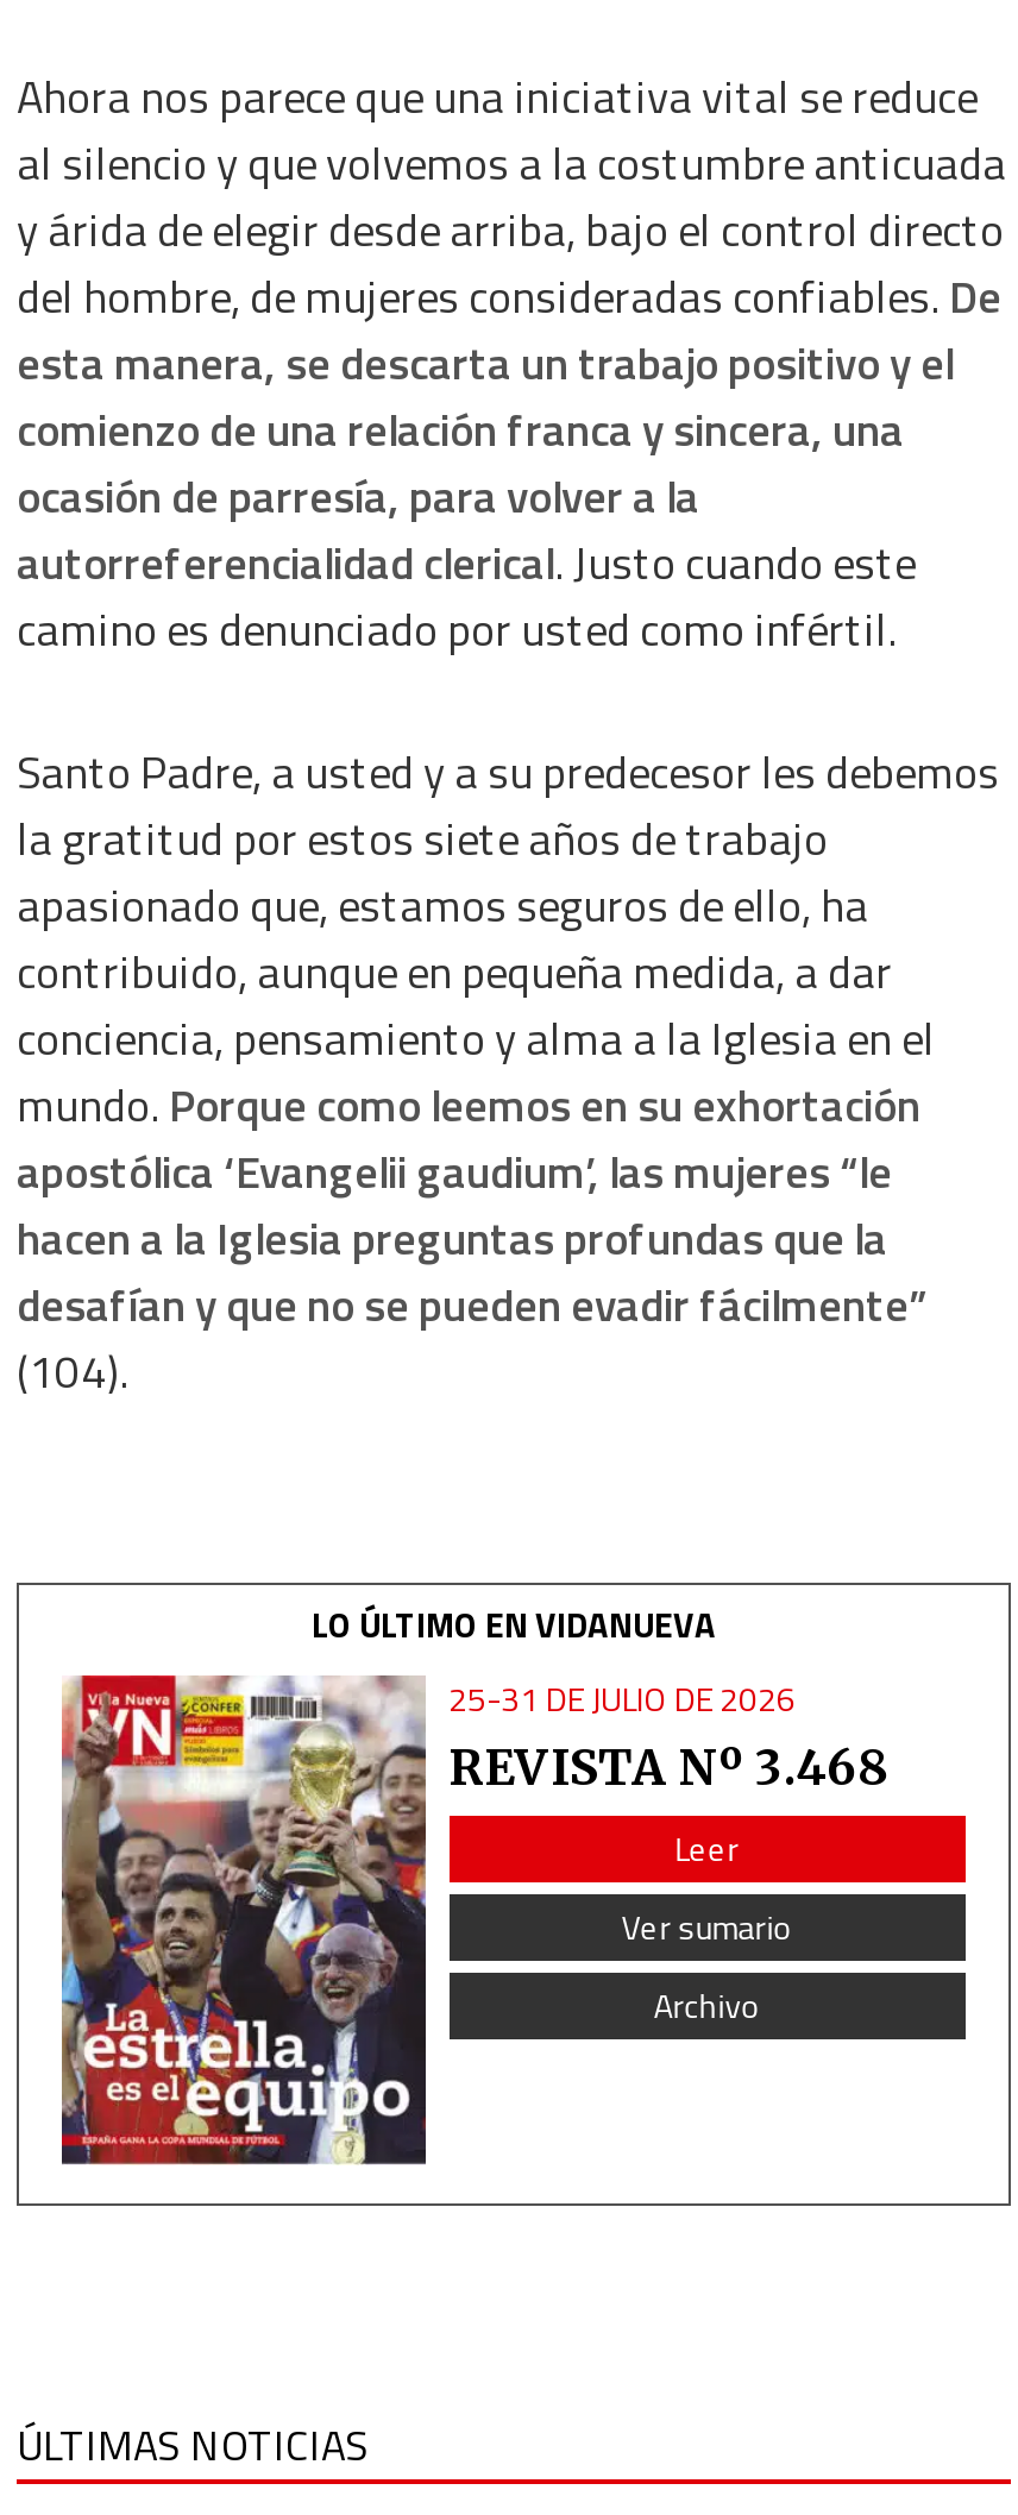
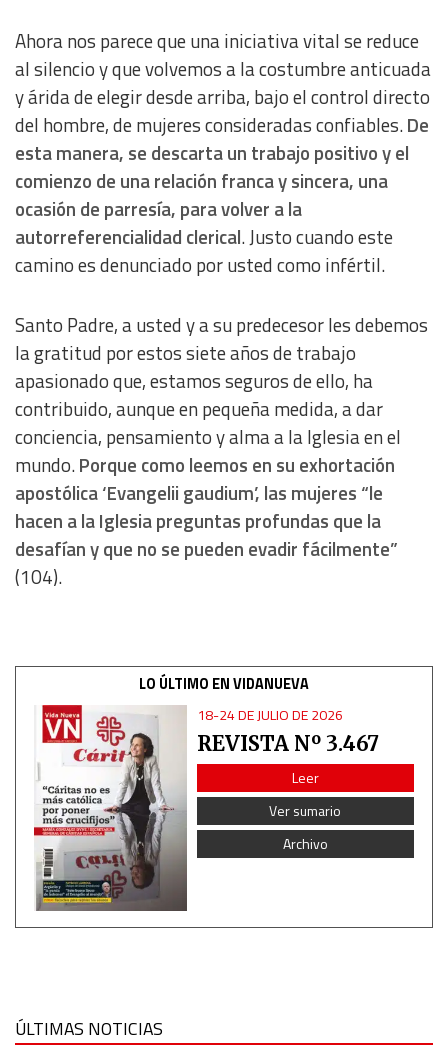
- [image]
- 25-31 DE JULIO DE 2026
+ [image]
+ 18-24 DE JULIO DE 2026

- REVISTA Nº 3.468
+ REVISTA Nº 3.467
